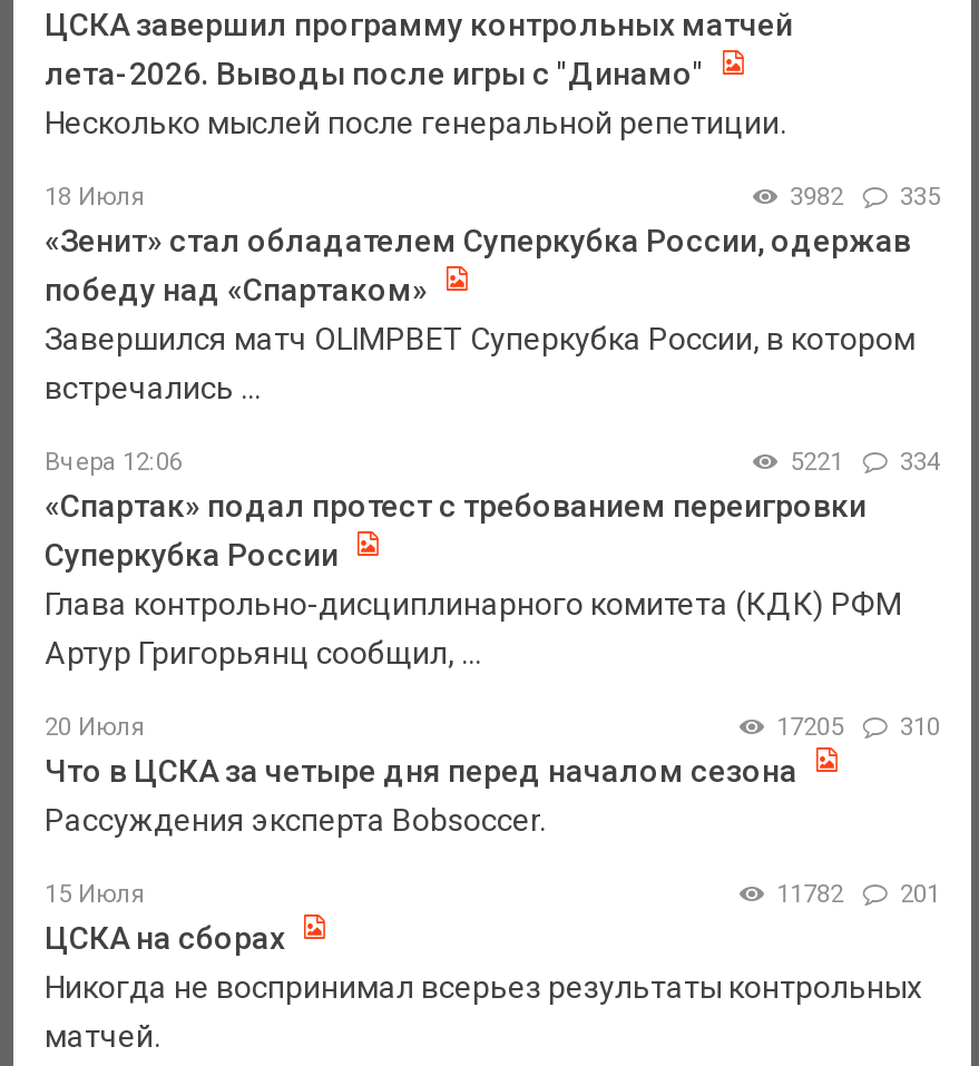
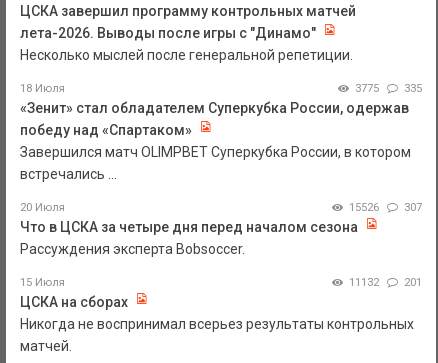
- 3982 335
+ 3775 335

- Вчера 12:06
- 5221
- 334
- «Спартак» подал протест с требованием переигровки
- Суперкубка России
- Глава контрольно-дисциплинарного комитета (КДК) РФМ
- Артур Григорьянц сообщил, ...

- 17205
+ 15526

- 310
+ 307

- 11782 201
+ 11132 201
